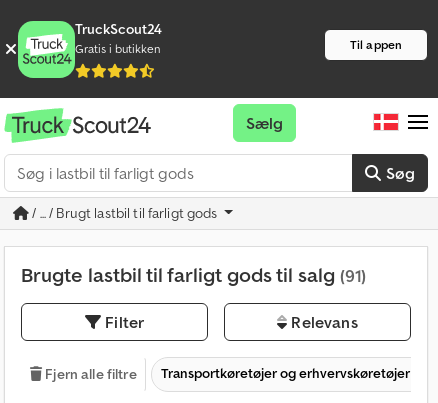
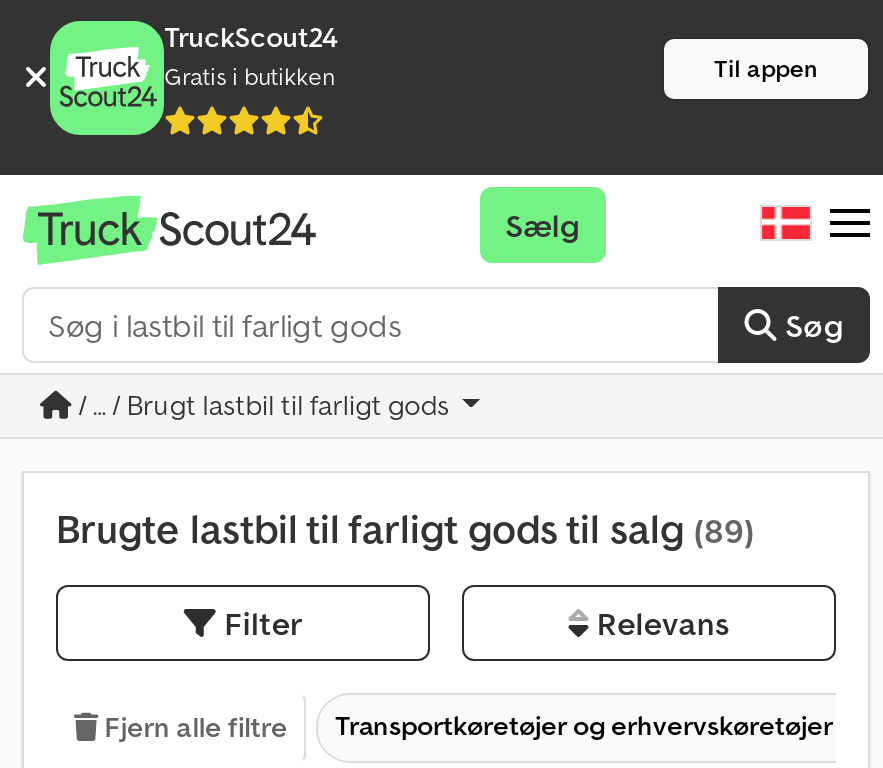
- Brugte lastbil til farligt gods til salg (91)
+ Brugte lastbil til farligt gods til salg (89)
